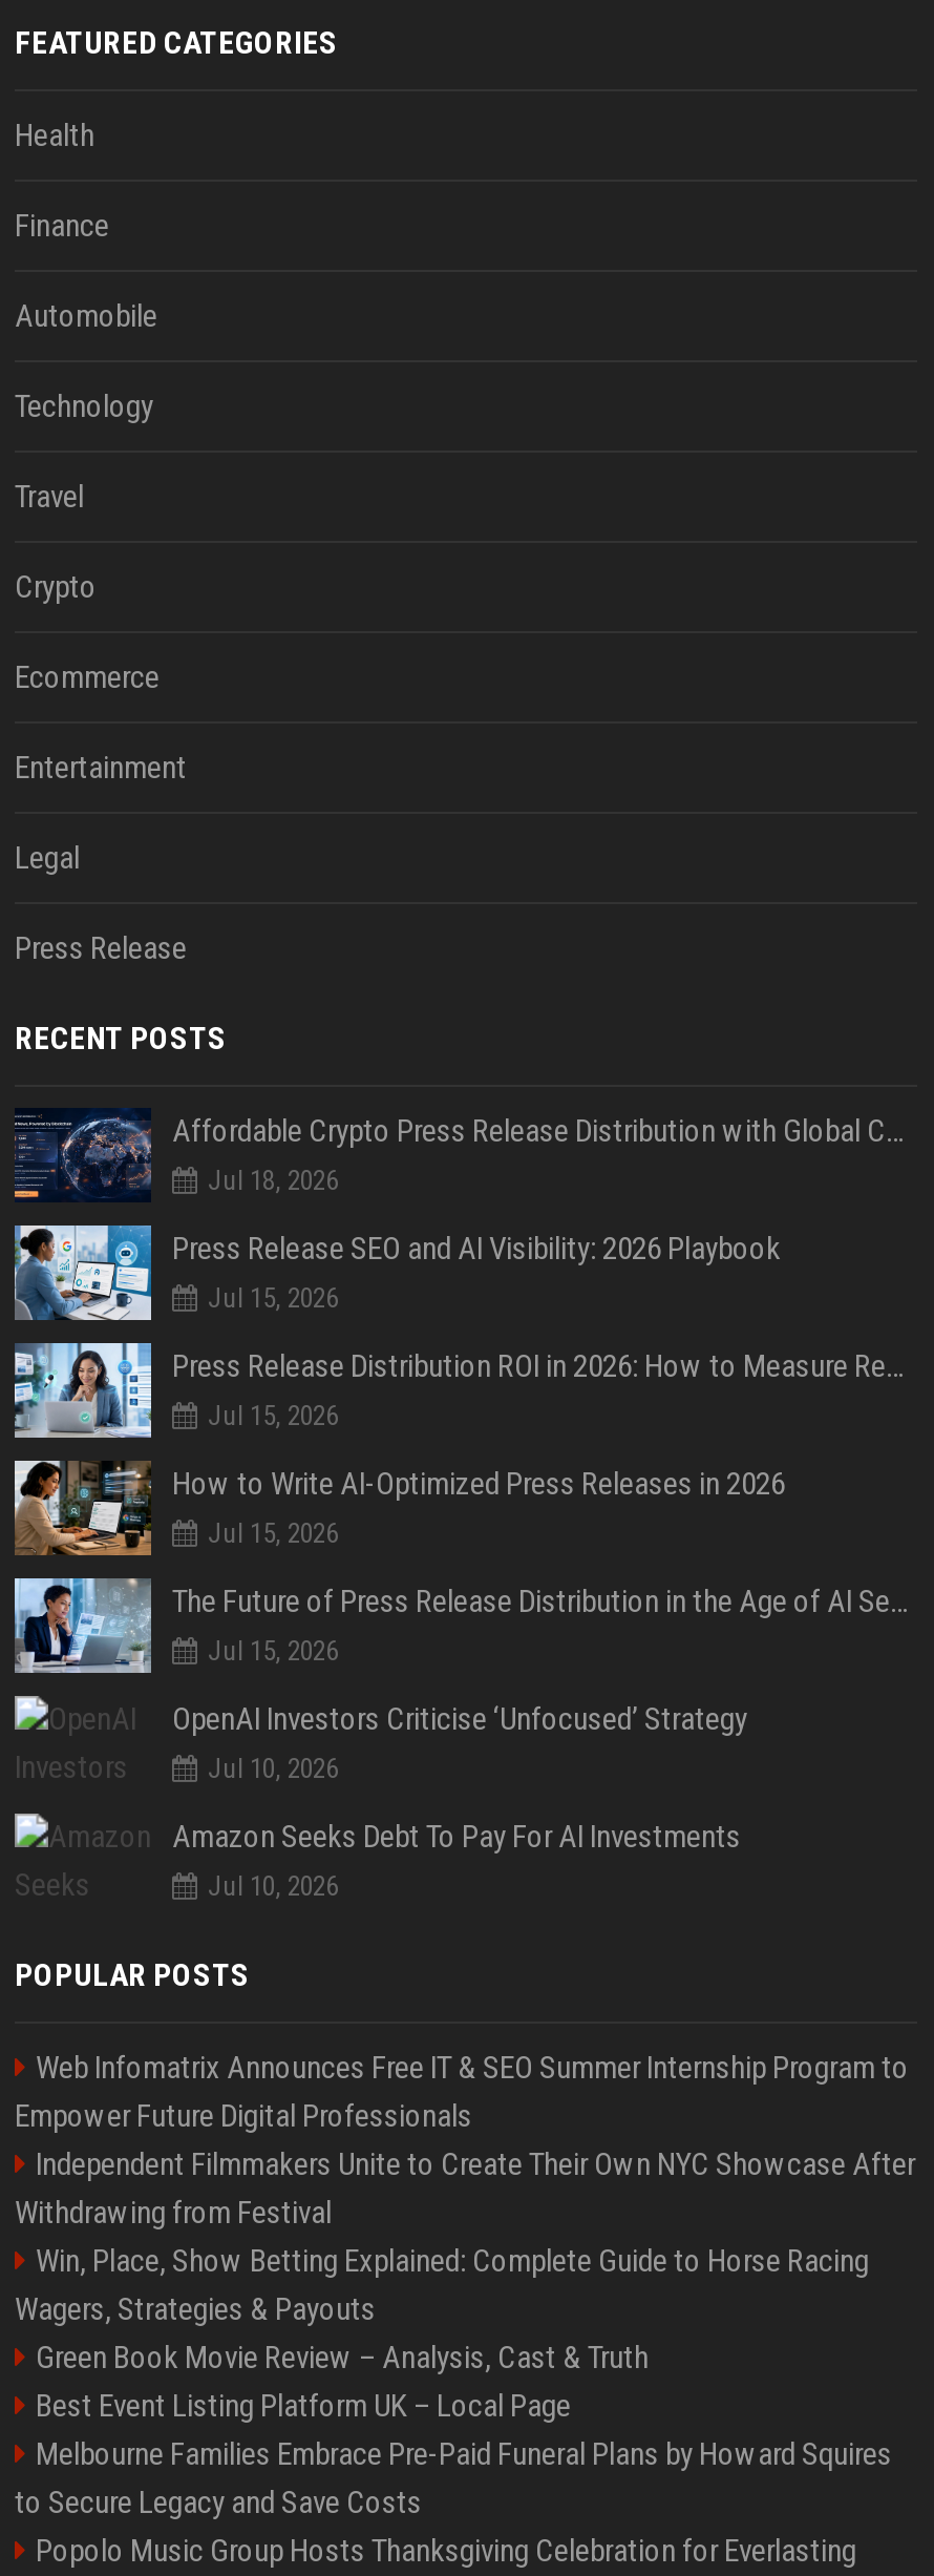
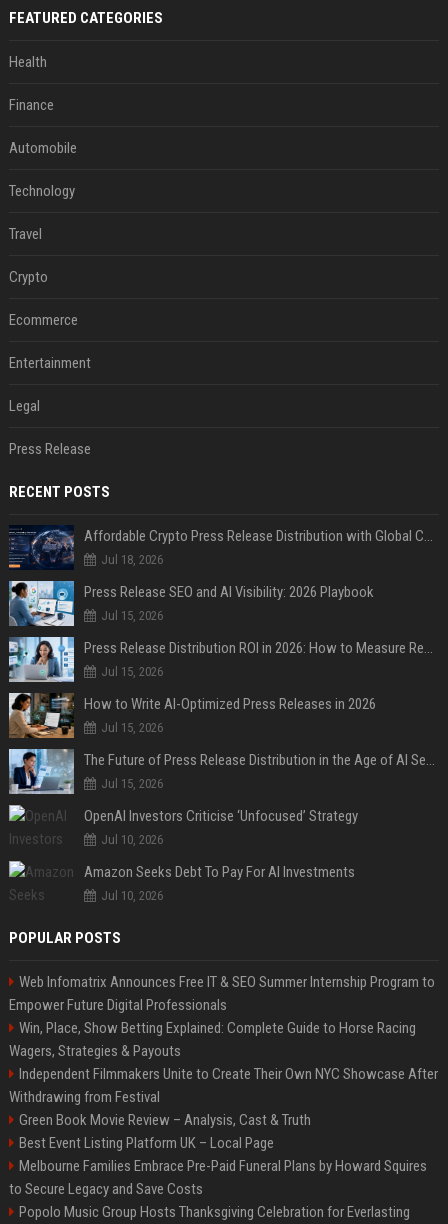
moved down: Independent Filmmakers Unite to Create Their Own NYC Showcase After | Withdrawing from Festival

moved up: Win, Place, Show Betting Explained: Complete Guide to Horse Racing | Wagers, Strategies & Payouts
